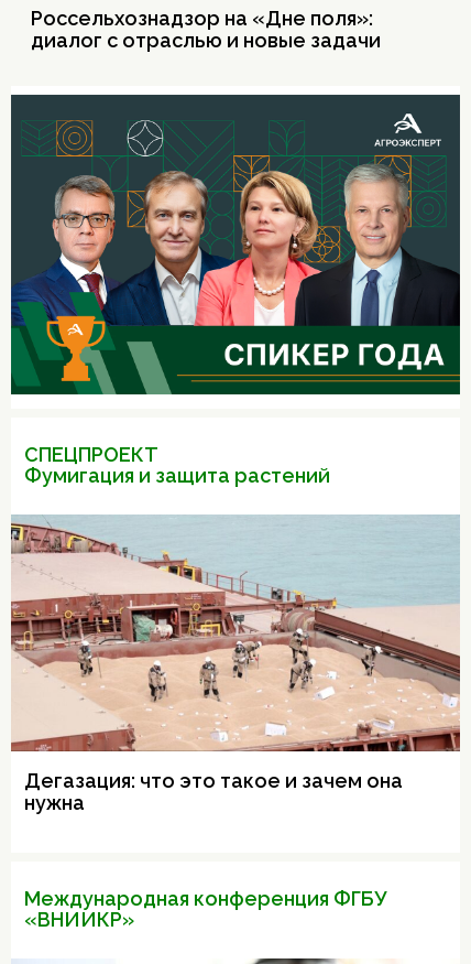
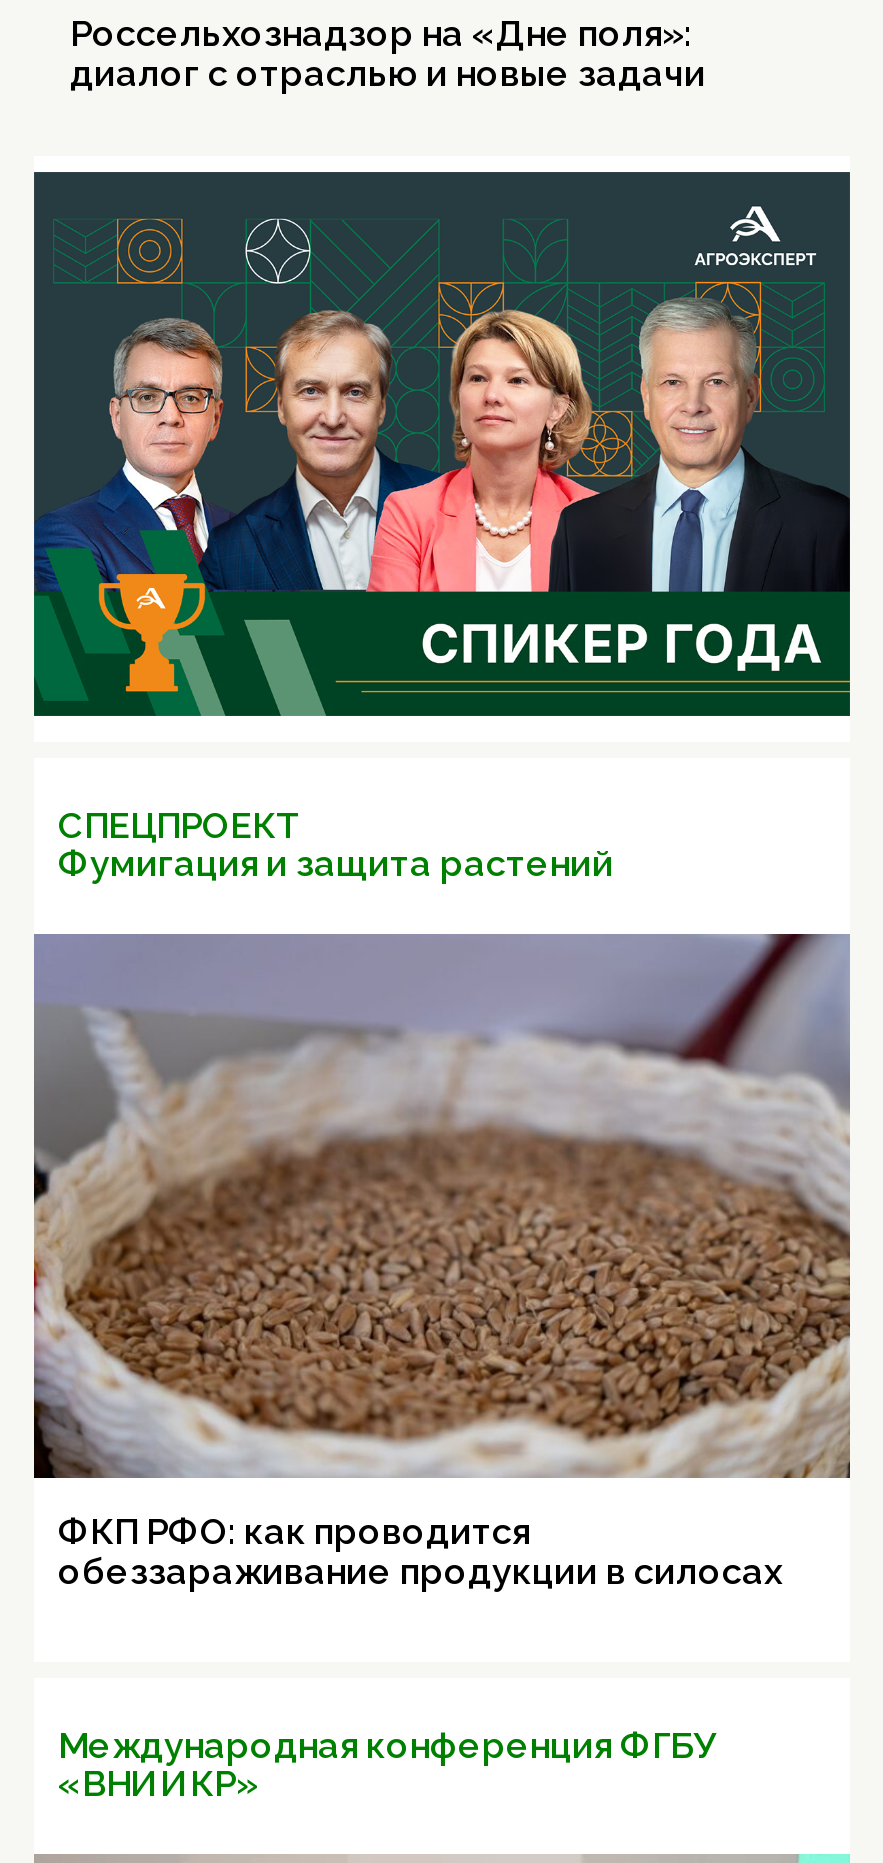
- [image]
- Дегазация: что это такое и зачем она
- нужна
+ [image]
+ ФКП РФО: как проводится
+ обеззараживание продукции в силосах
